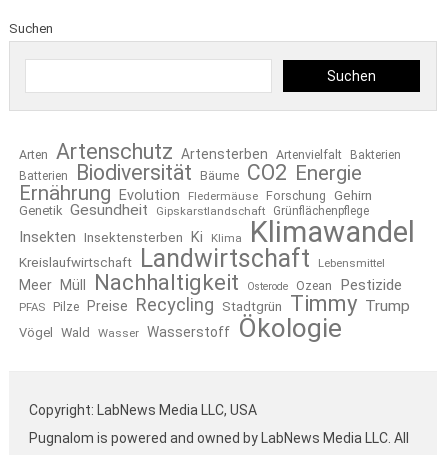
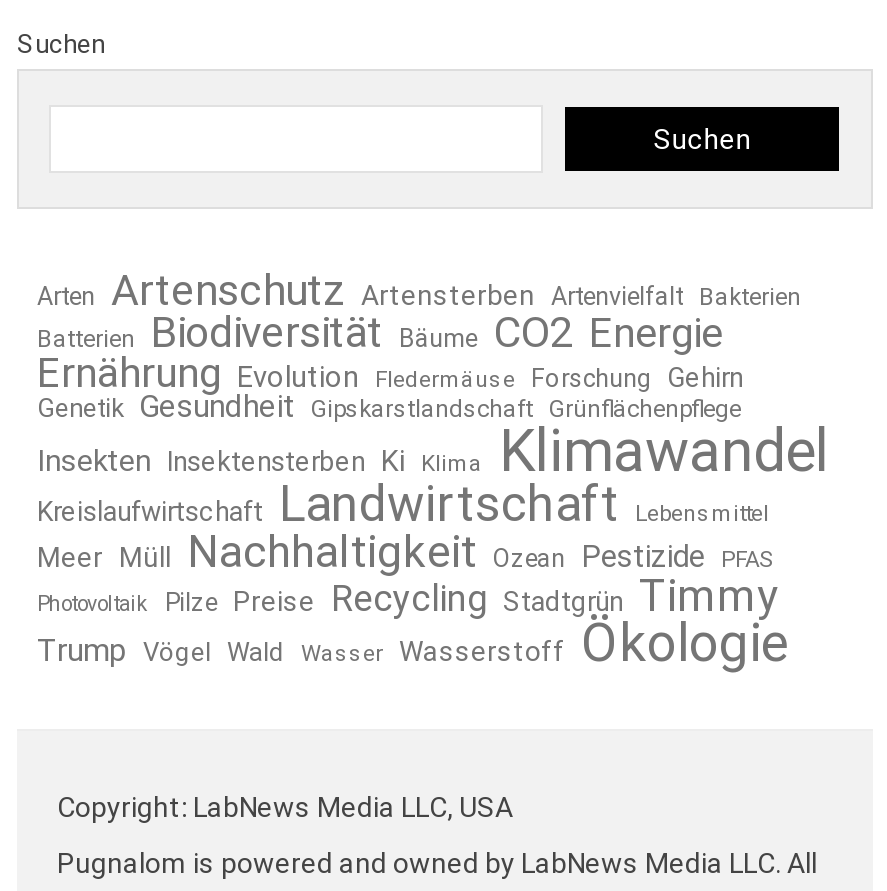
- Meer Müll Nachhaltigkeit
- Osterode
- Ozean Pestizide
- PFAS Pilze Preise Recycling Stadtgrün Timmy Trump
- Vögel Wald Wasser Wasserstoff Ökologie
+ Meer Müll Nachhaltigkeit Ozean Pestizide PFAS
+ Photovoltaik
+ Pilze Preise Recycling Stadtgrün Timmy
+ Trump Vögel Wald Wasser Wasserstoff Ökologie
